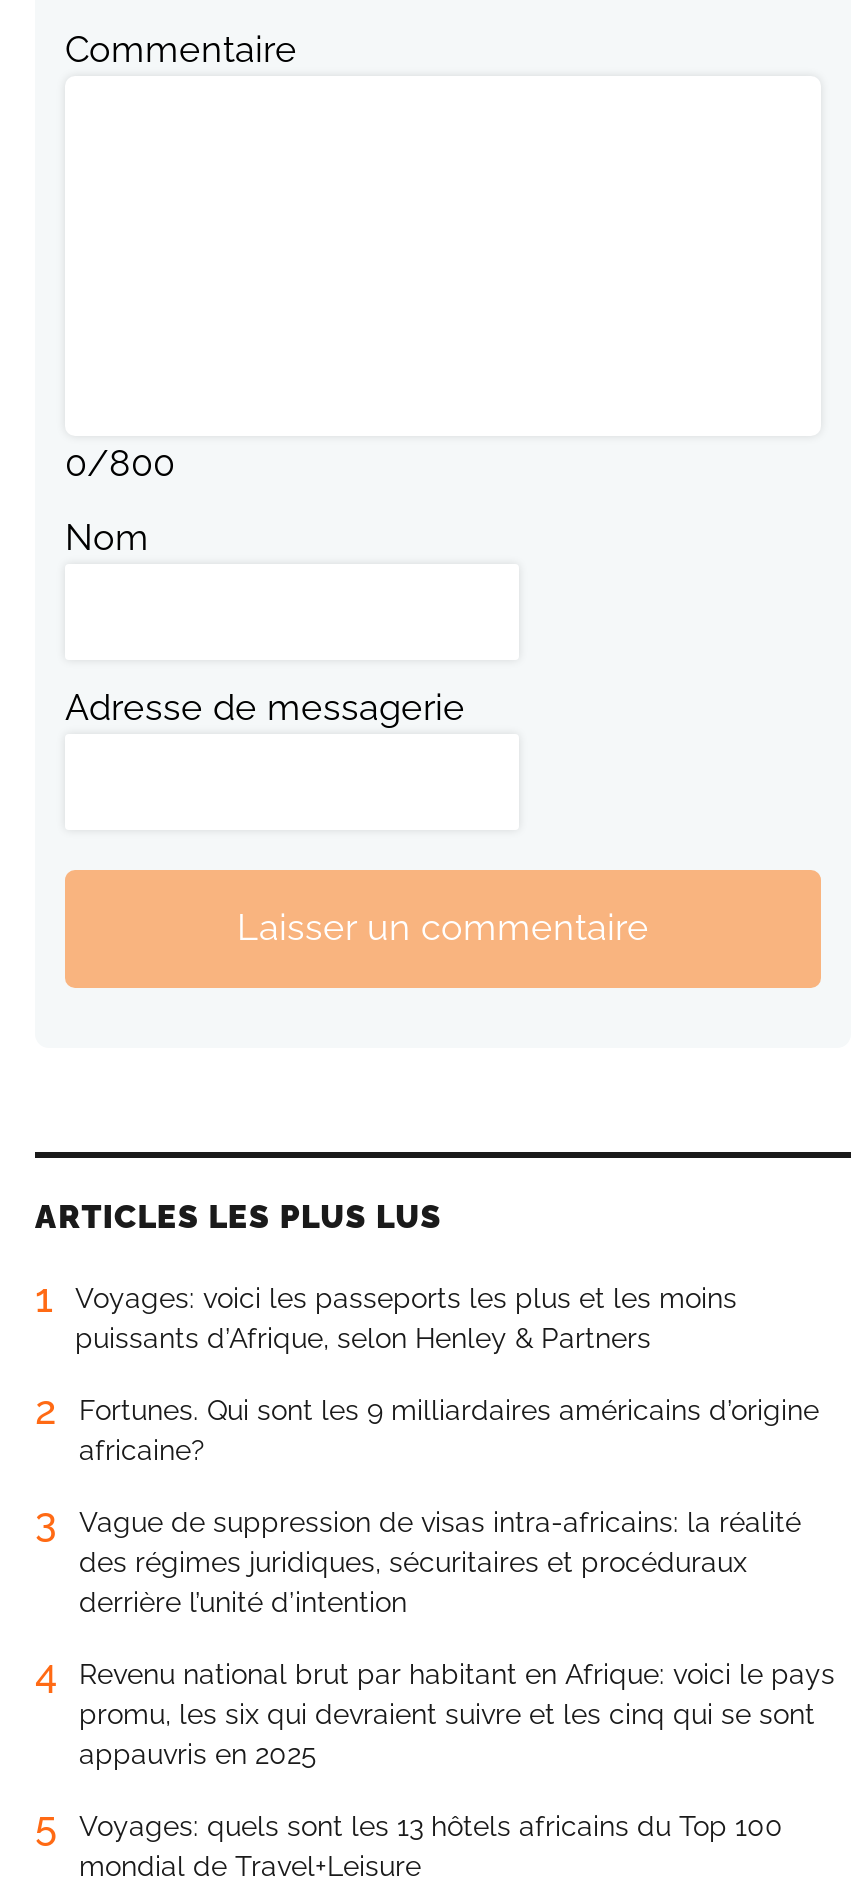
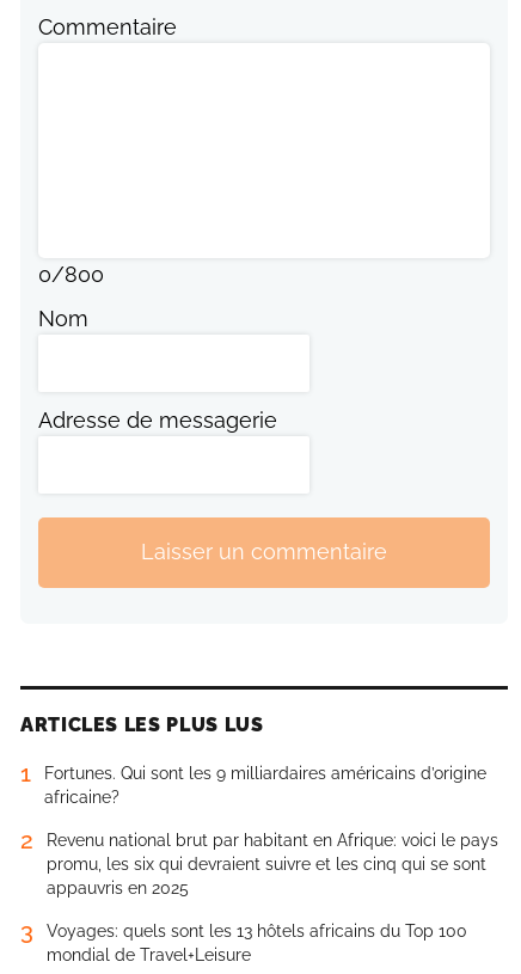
- Voyages: voici les passeports les plus et les moins
- puissants d’Afrique, selon Henley & Partners
- 2

- 3
- Vague de suppression de visas intra-africains: la réalité
- des régimes juridiques, sécuritaires et procéduraux
- derrière l’unité d’intention
- 4
+ 2

- 5 Voyages: quels sont les 13 hôtels africains du Top 100
+ 3 Voyages: quels sont les 13 hôtels africains du Top 100
